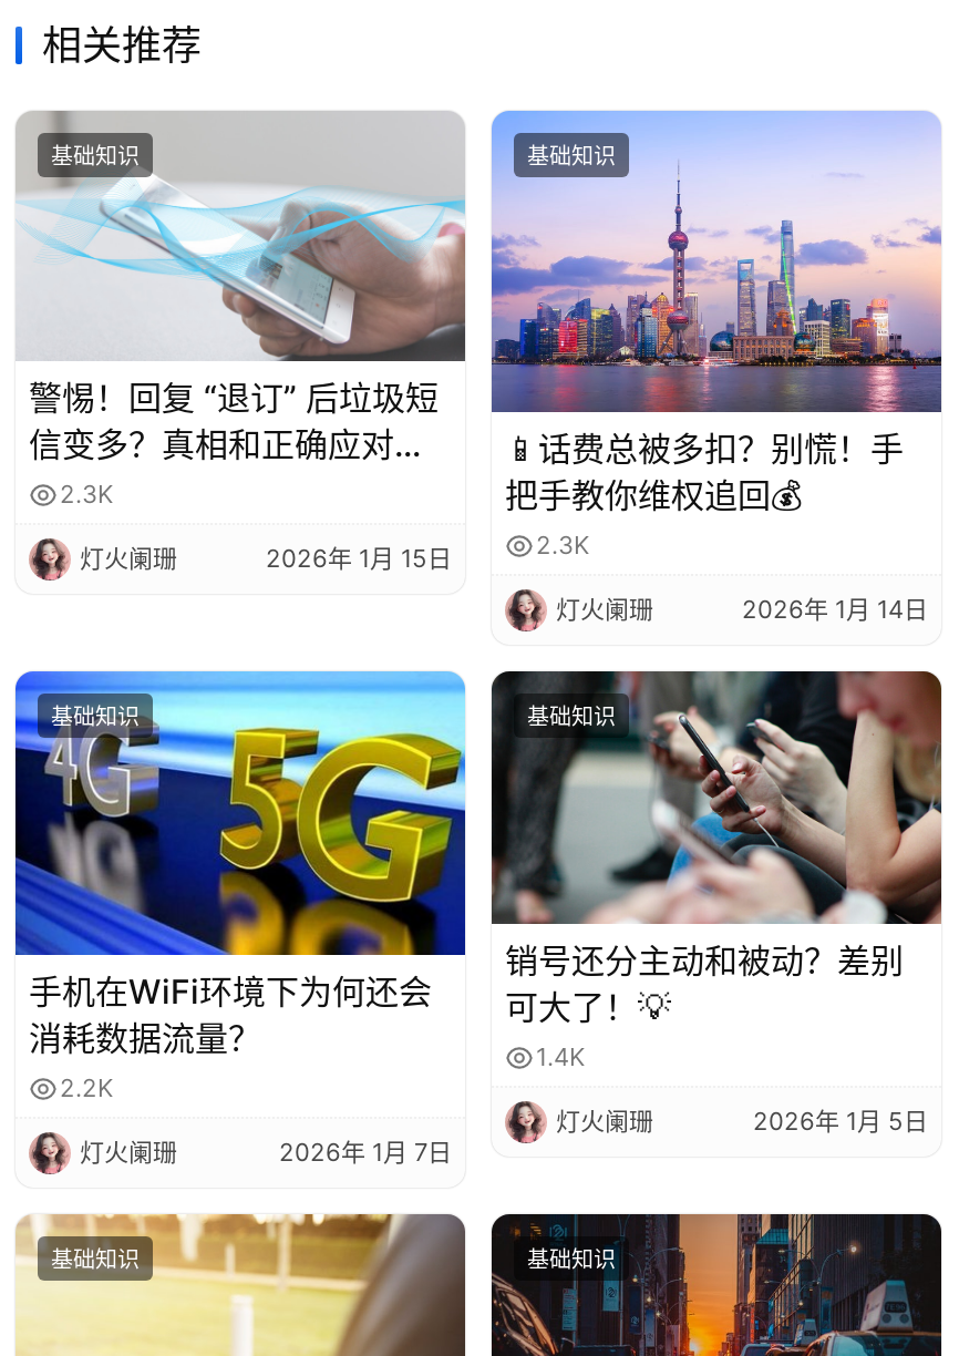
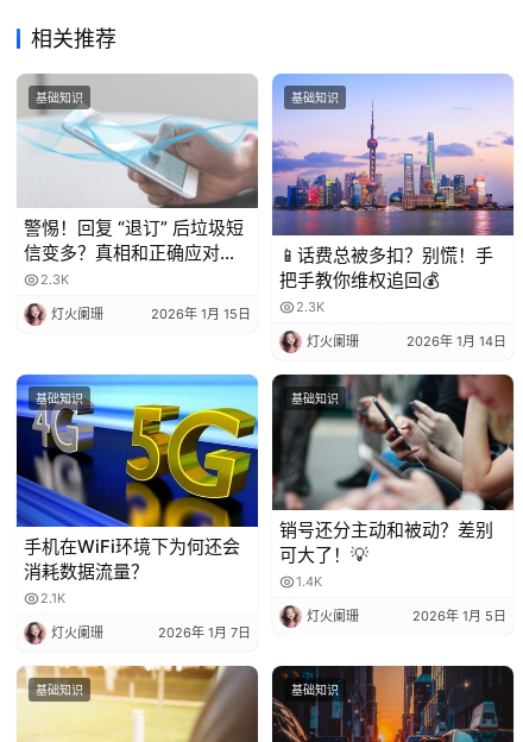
- 2.2K
+ 2.1K
